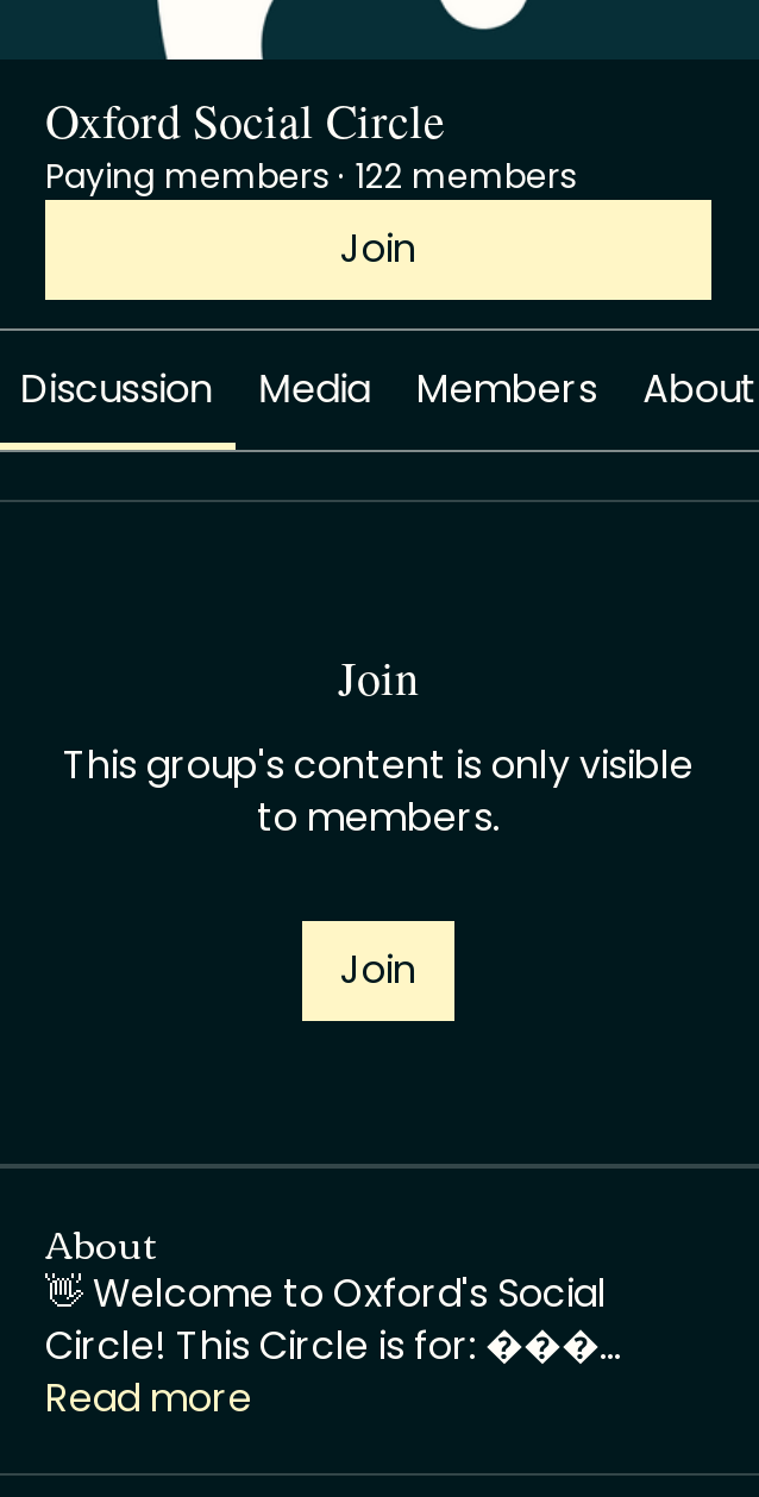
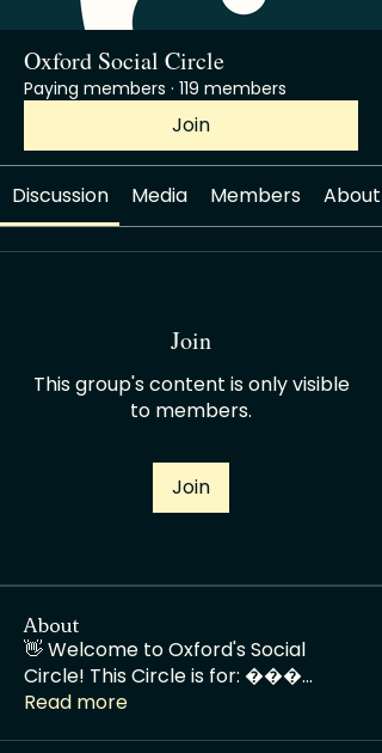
- Paying members · 122 members
+ Paying members · 119 members
